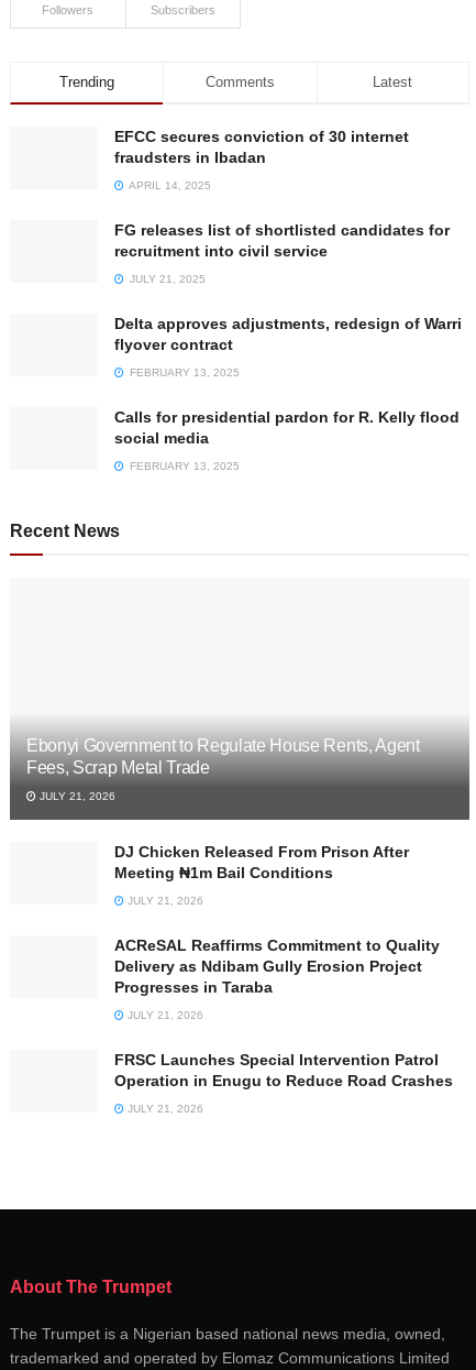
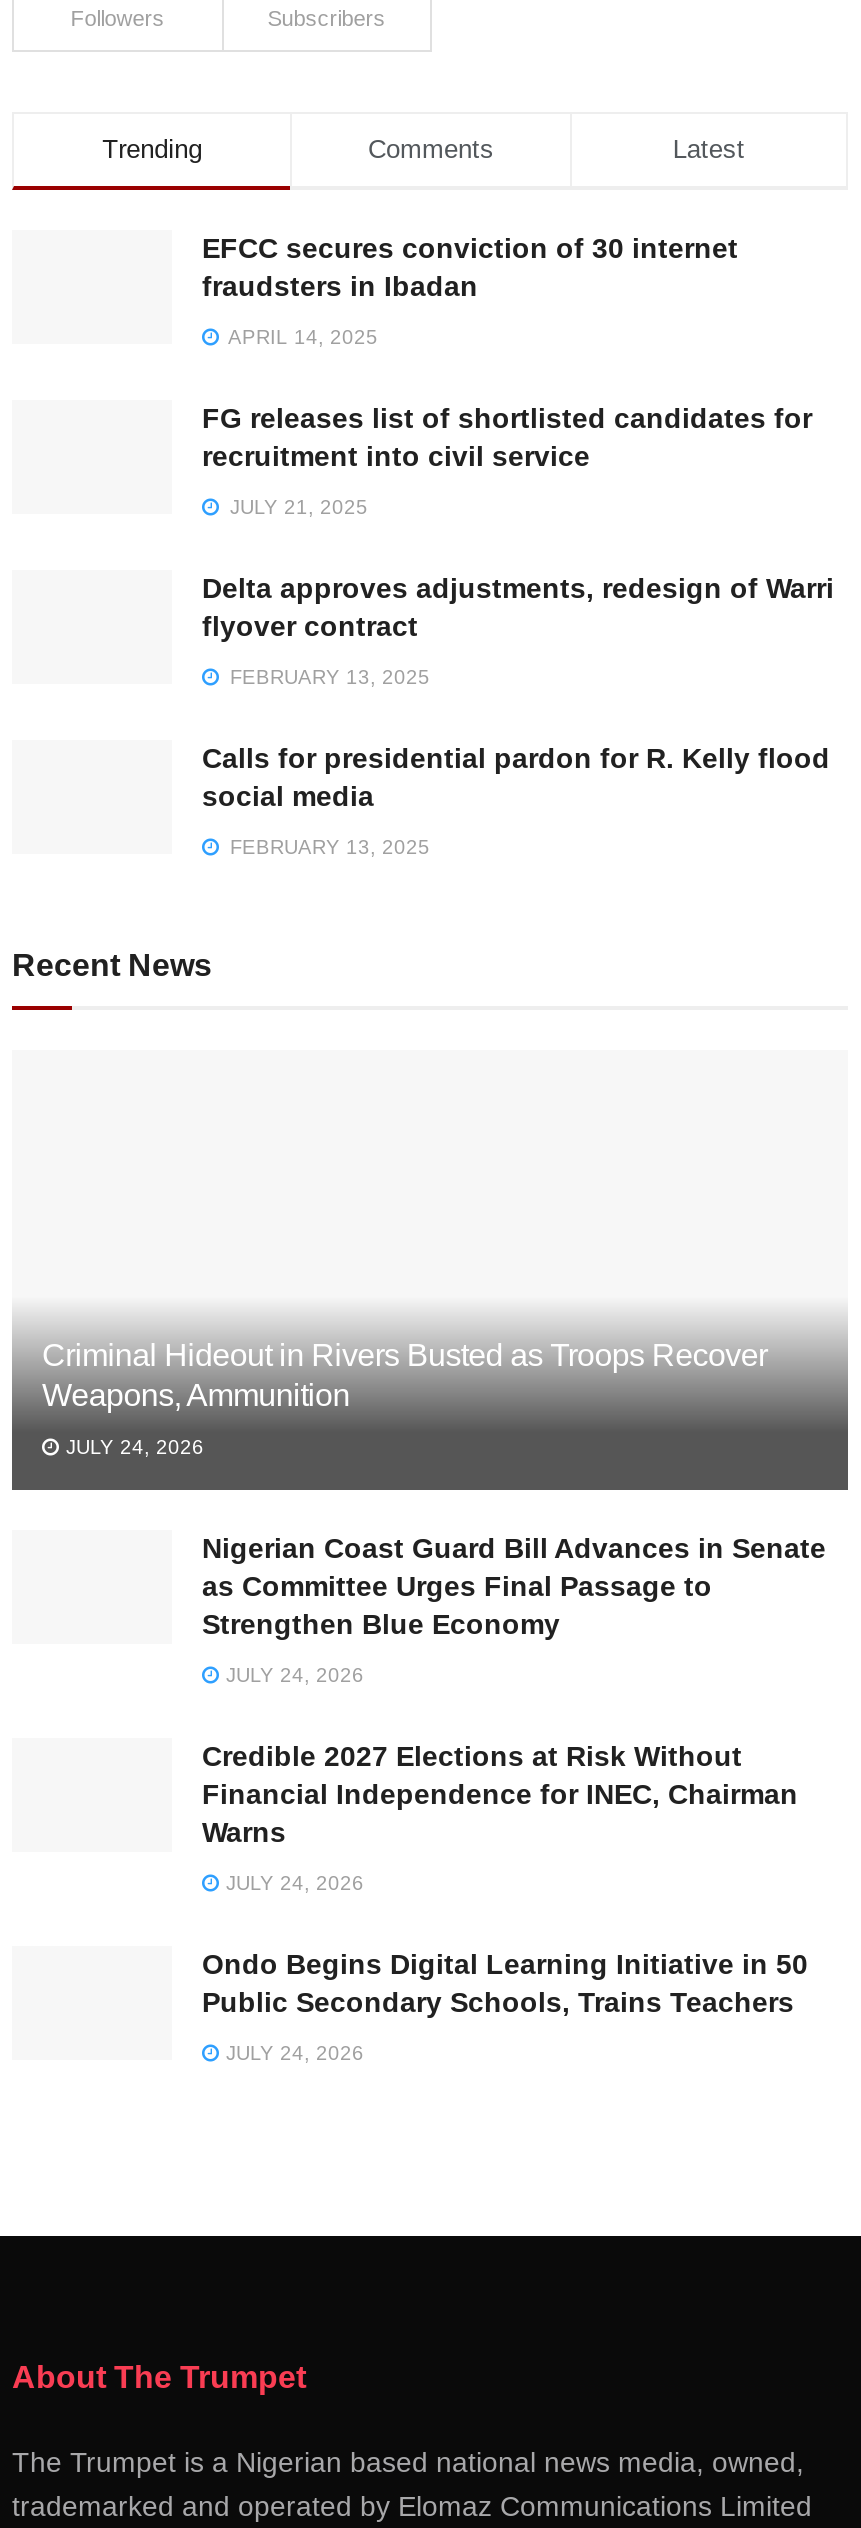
- Ebonyi Government to Regulate House Rents, Agent
- Fees, Scrap Metal Trade
+ Criminal Hideout in Rivers Busted as Troops Recover
+ Weapons, Ammunition

- JULY 21, 2026
+ JULY 24, 2026

- DJ Chicken Released From Prison After
- Meeting ₦1m Bail Conditions
+ Nigerian Coast Guard Bill Advances in Senate
+ as Committee Urges Final Passage to
+ Strengthen Blue Economy

- JULY 21, 2026
+ JULY 24, 2026

- ACReSAL Reaffirms Commitment to Quality
- Delivery as Ndibam Gully Erosion Project
- Progresses in Taraba
+ Credible 2027 Elections at Risk Without
+ Financial Independence for INEC, Chairman
+ Warns

- JULY 21, 2026
+ JULY 24, 2026

- FRSC Launches Special Intervention Patrol
- Operation in Enugu to Reduce Road Crashes
+ Ondo Begins Digital Learning Initiative in 50
+ Public Secondary Schools, Trains Teachers

- JULY 21, 2026
+ JULY 24, 2026
